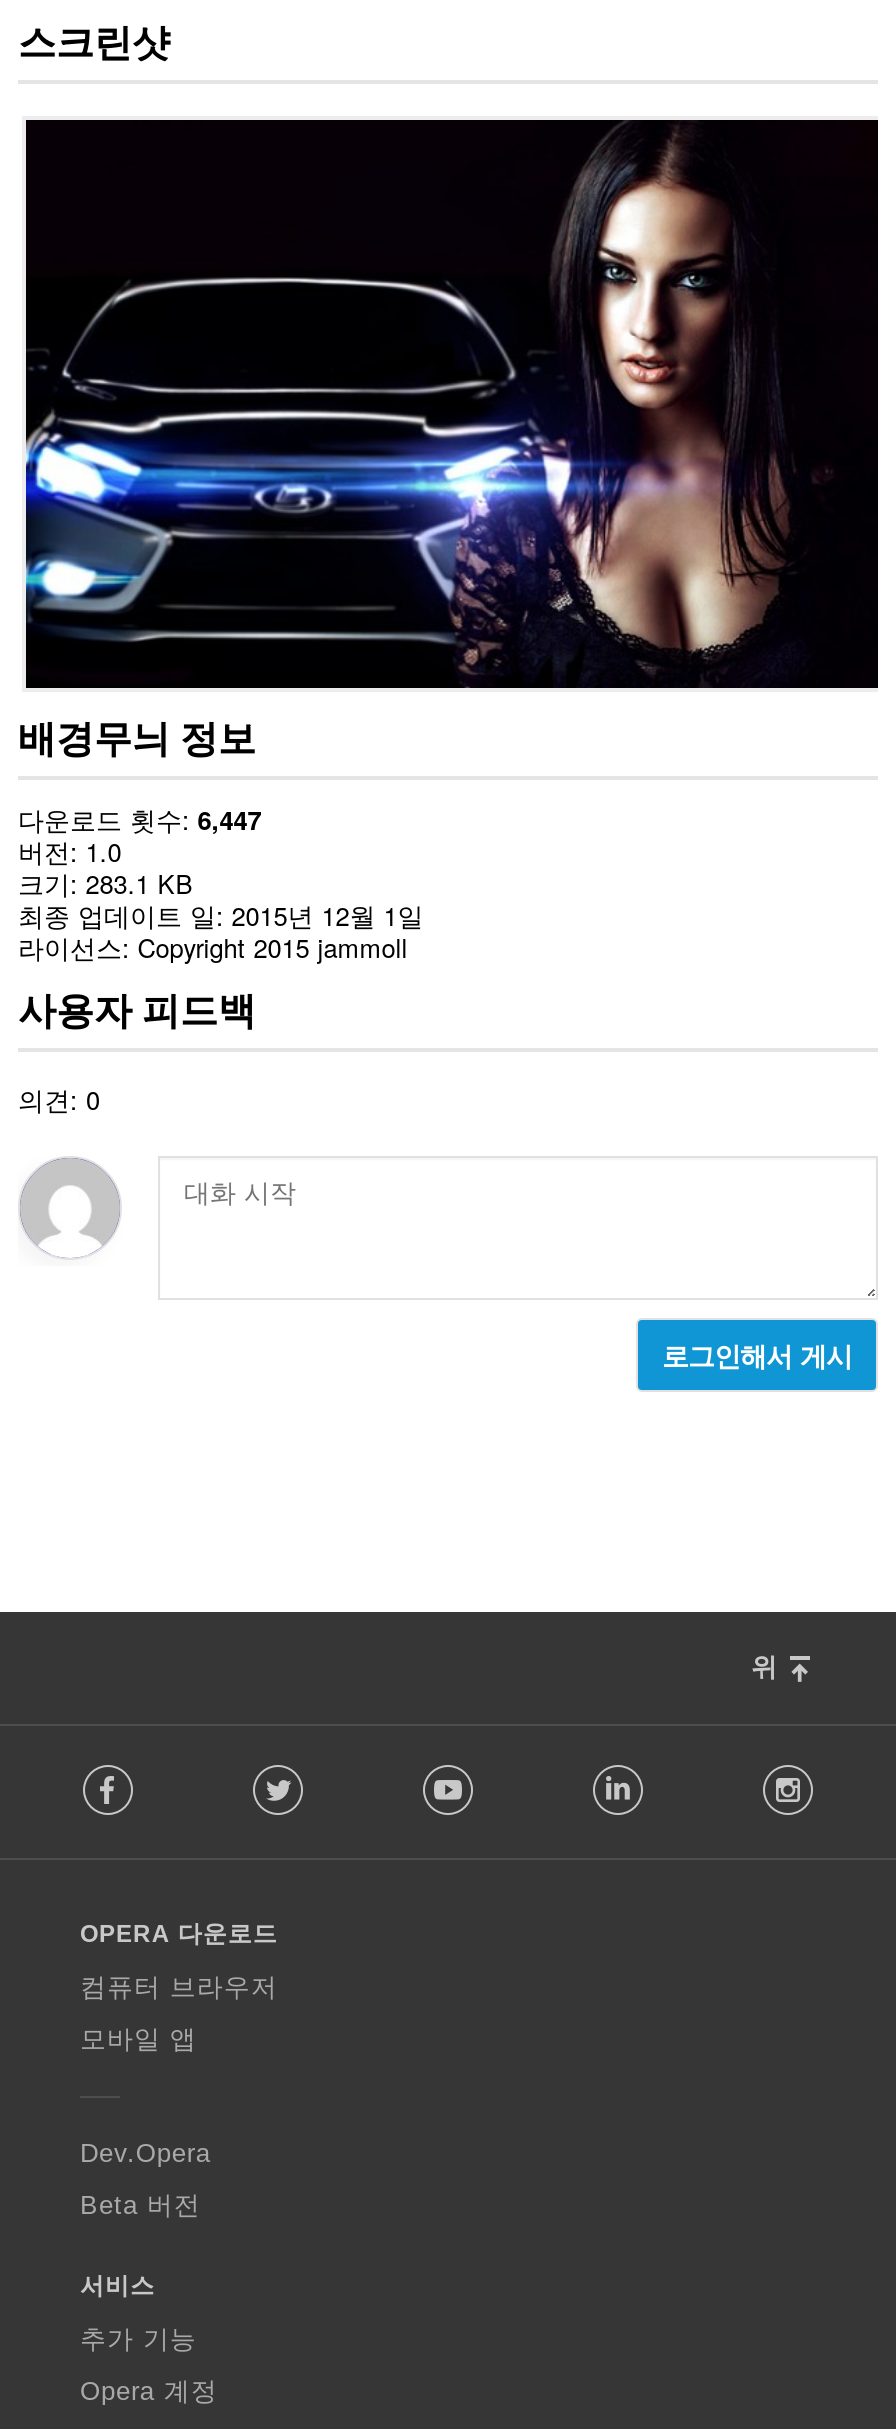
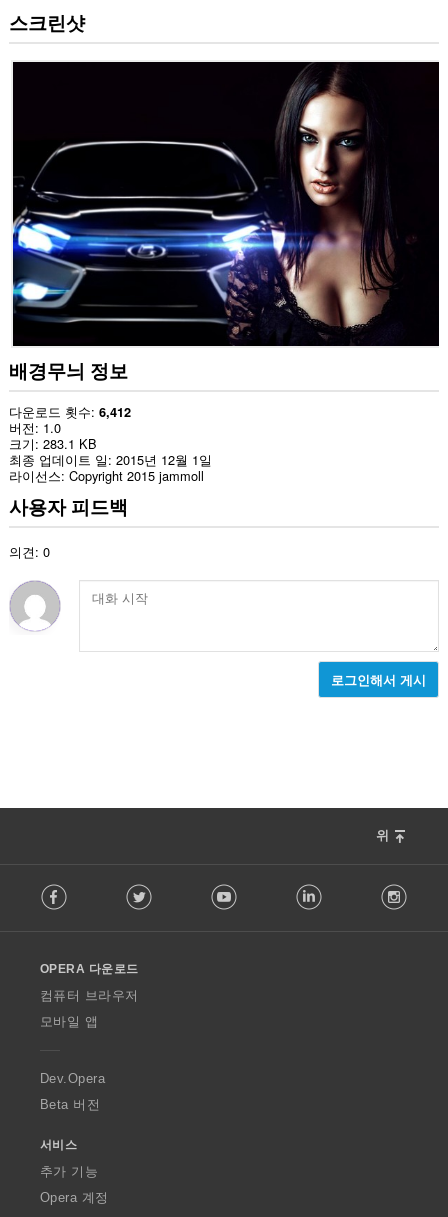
- 다운로드 횟수 6,447
+ 다운로드 횟수 6,412
